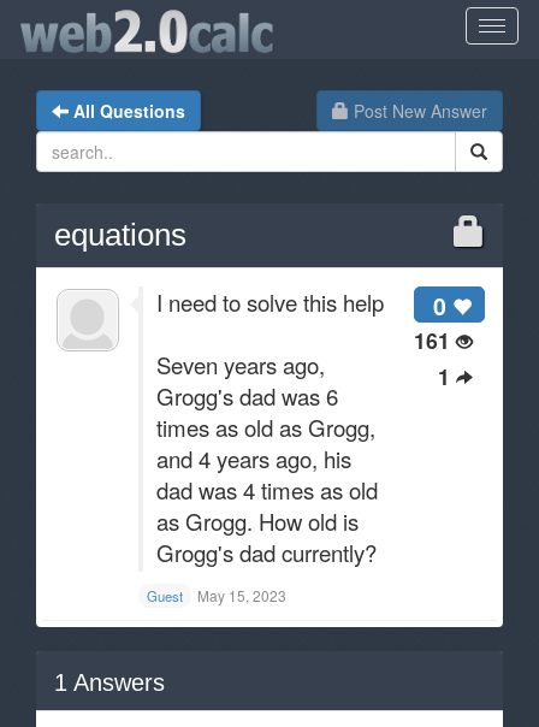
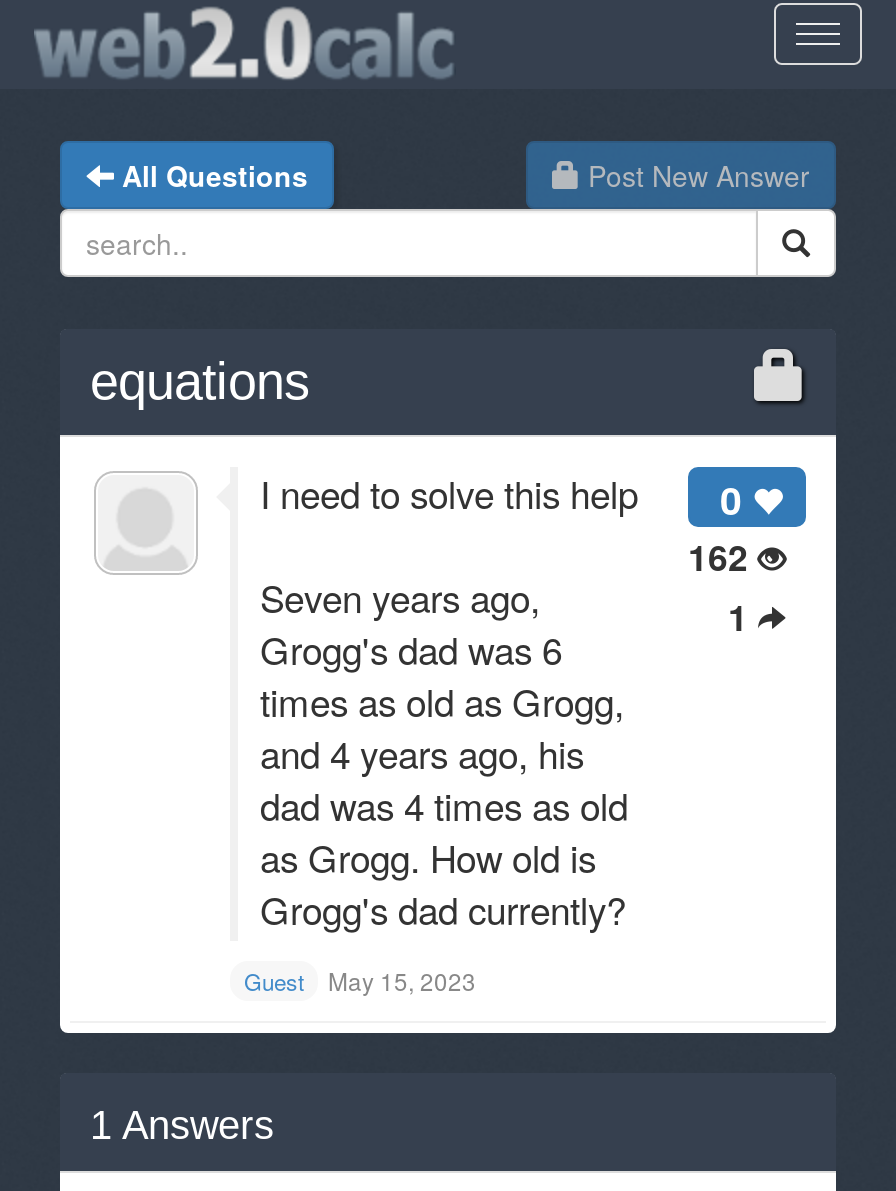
- 161
+ 162
